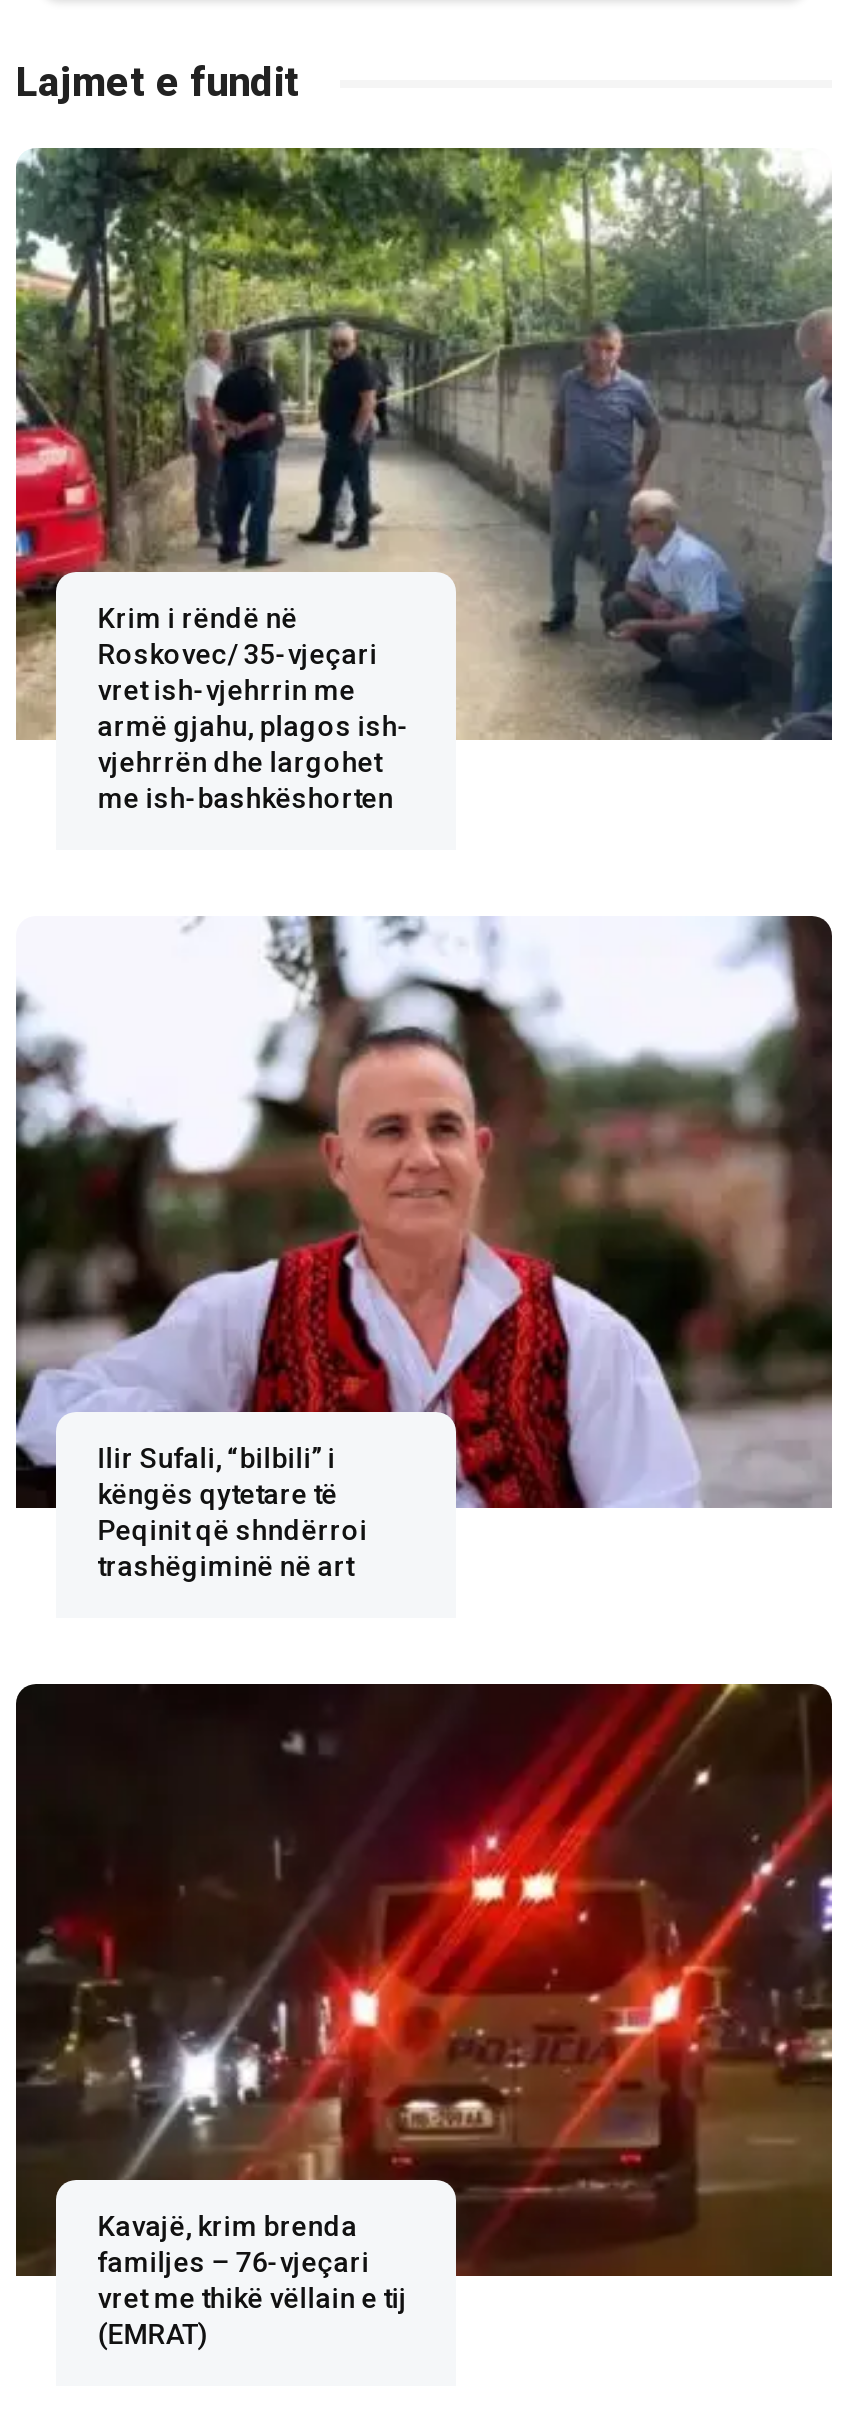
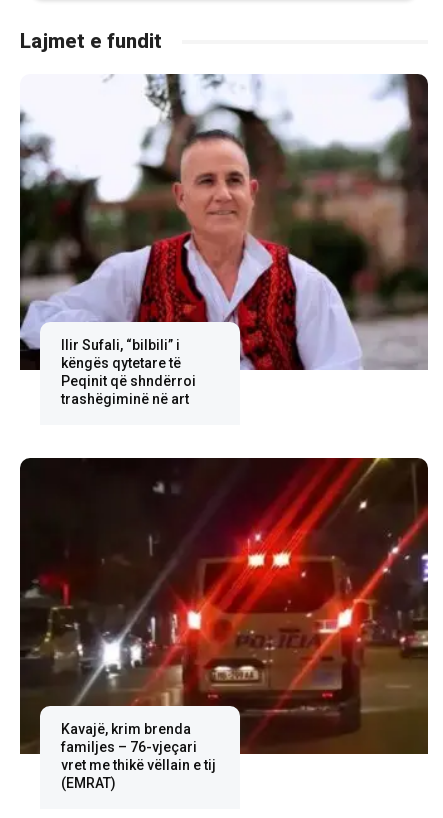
- [image]
- Krim i rëndë në
- Roskovec/ 35-vjeçari
- vret ish-vjehrrin me
- armë gjahu, plagos ish-
- vjehrrën dhe largohet
- me ish-bashkëshorten
